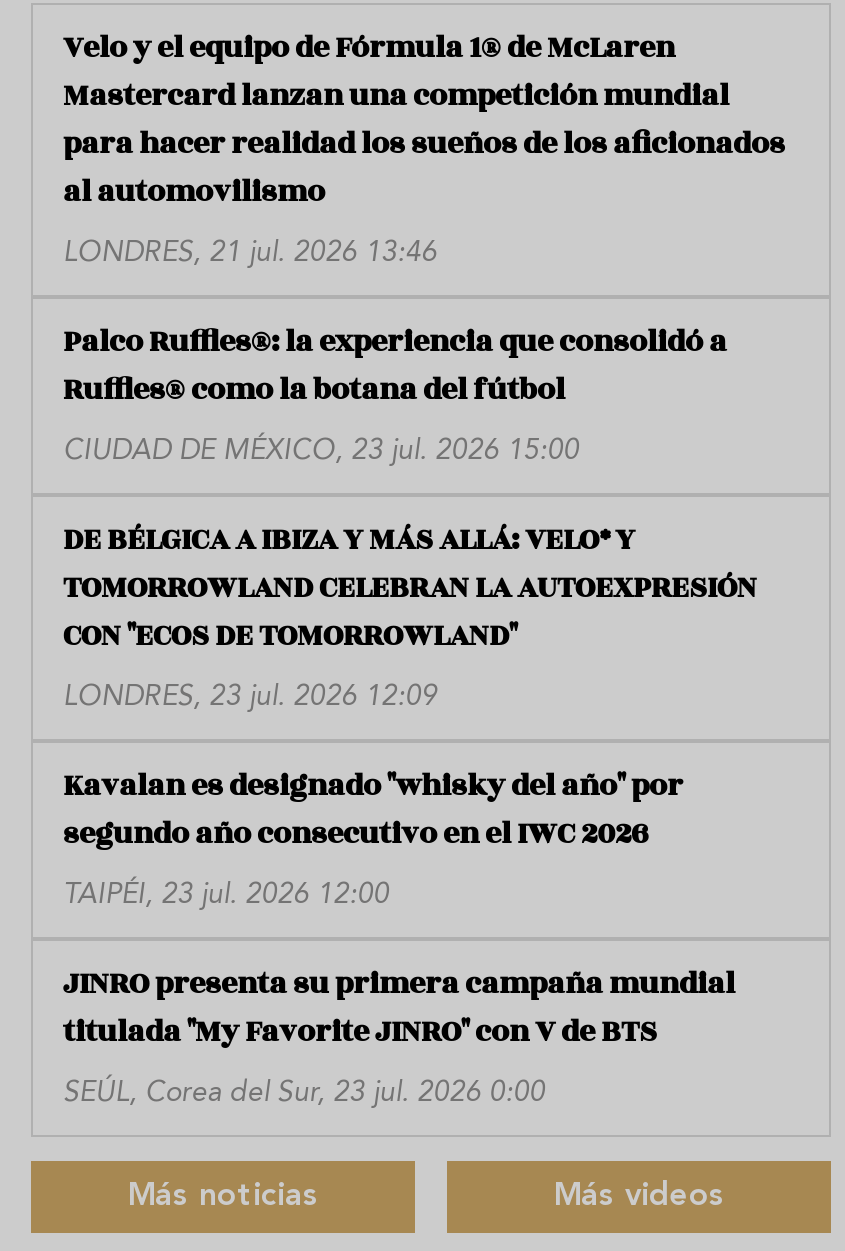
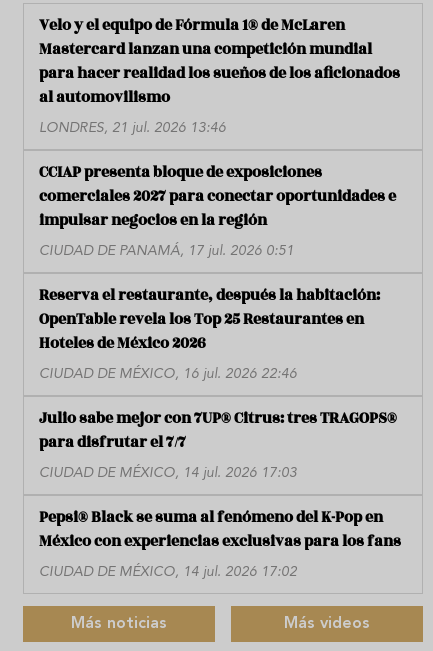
- Palco Ruffles®: la experiencia que consolidó a
- Ruffles® como la botana del fútbol
+ CCIAP presenta bloque de exposiciones
+ comerciales 2027 para conectar oportunidades e
+ impulsar negocios en la región

- CIUDAD DE MÉXICO, 23 jul. 2026 15:00
+ CIUDAD DE PANAMÁ, 17 jul. 2026 0:51

- DE BÉLGICA A IBIZA Y MÁS ALLÁ: VELO* Y
- TOMORROWLAND CELEBRAN LA AUTOEXPRESIÓN
- CON "ECOS DE TOMORROWLAND"
+ Reserva el restaurante, después la habitación:
+ OpenTable revela los Top 25 Restaurantes en
+ Hoteles de México 2026

- LONDRES, 23 jul. 2026 12:09
+ CIUDAD DE MÉXICO, 16 jul. 2026 22:46

- Kavalan es designado "whisky del año" por
- segundo año consecutivo en el IWC 2026
+ Julio sabe mejor con 7UP® Citrus: tres TRAGOPS®
+ para disfrutar el 7/7

- TAIPÉI, 23 jul. 2026 12:00
+ CIUDAD DE MÉXICO, 14 jul. 2026 17:03

- JINRO presenta su primera campaña mundial
- titulada "My Favorite JINRO" con V de BTS
+ Pepsi® Black se suma al fenómeno del K-Pop en
+ México con experiencias exclusivas para los fans

- SEÚL, Corea del Sur, 23 jul. 2026 0:00
+ CIUDAD DE MÉXICO, 14 jul. 2026 17:02
